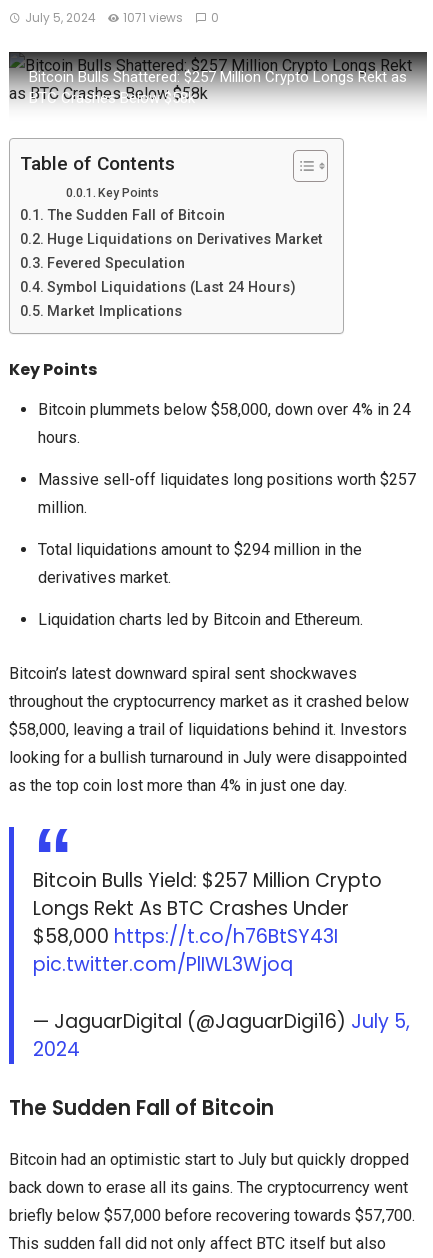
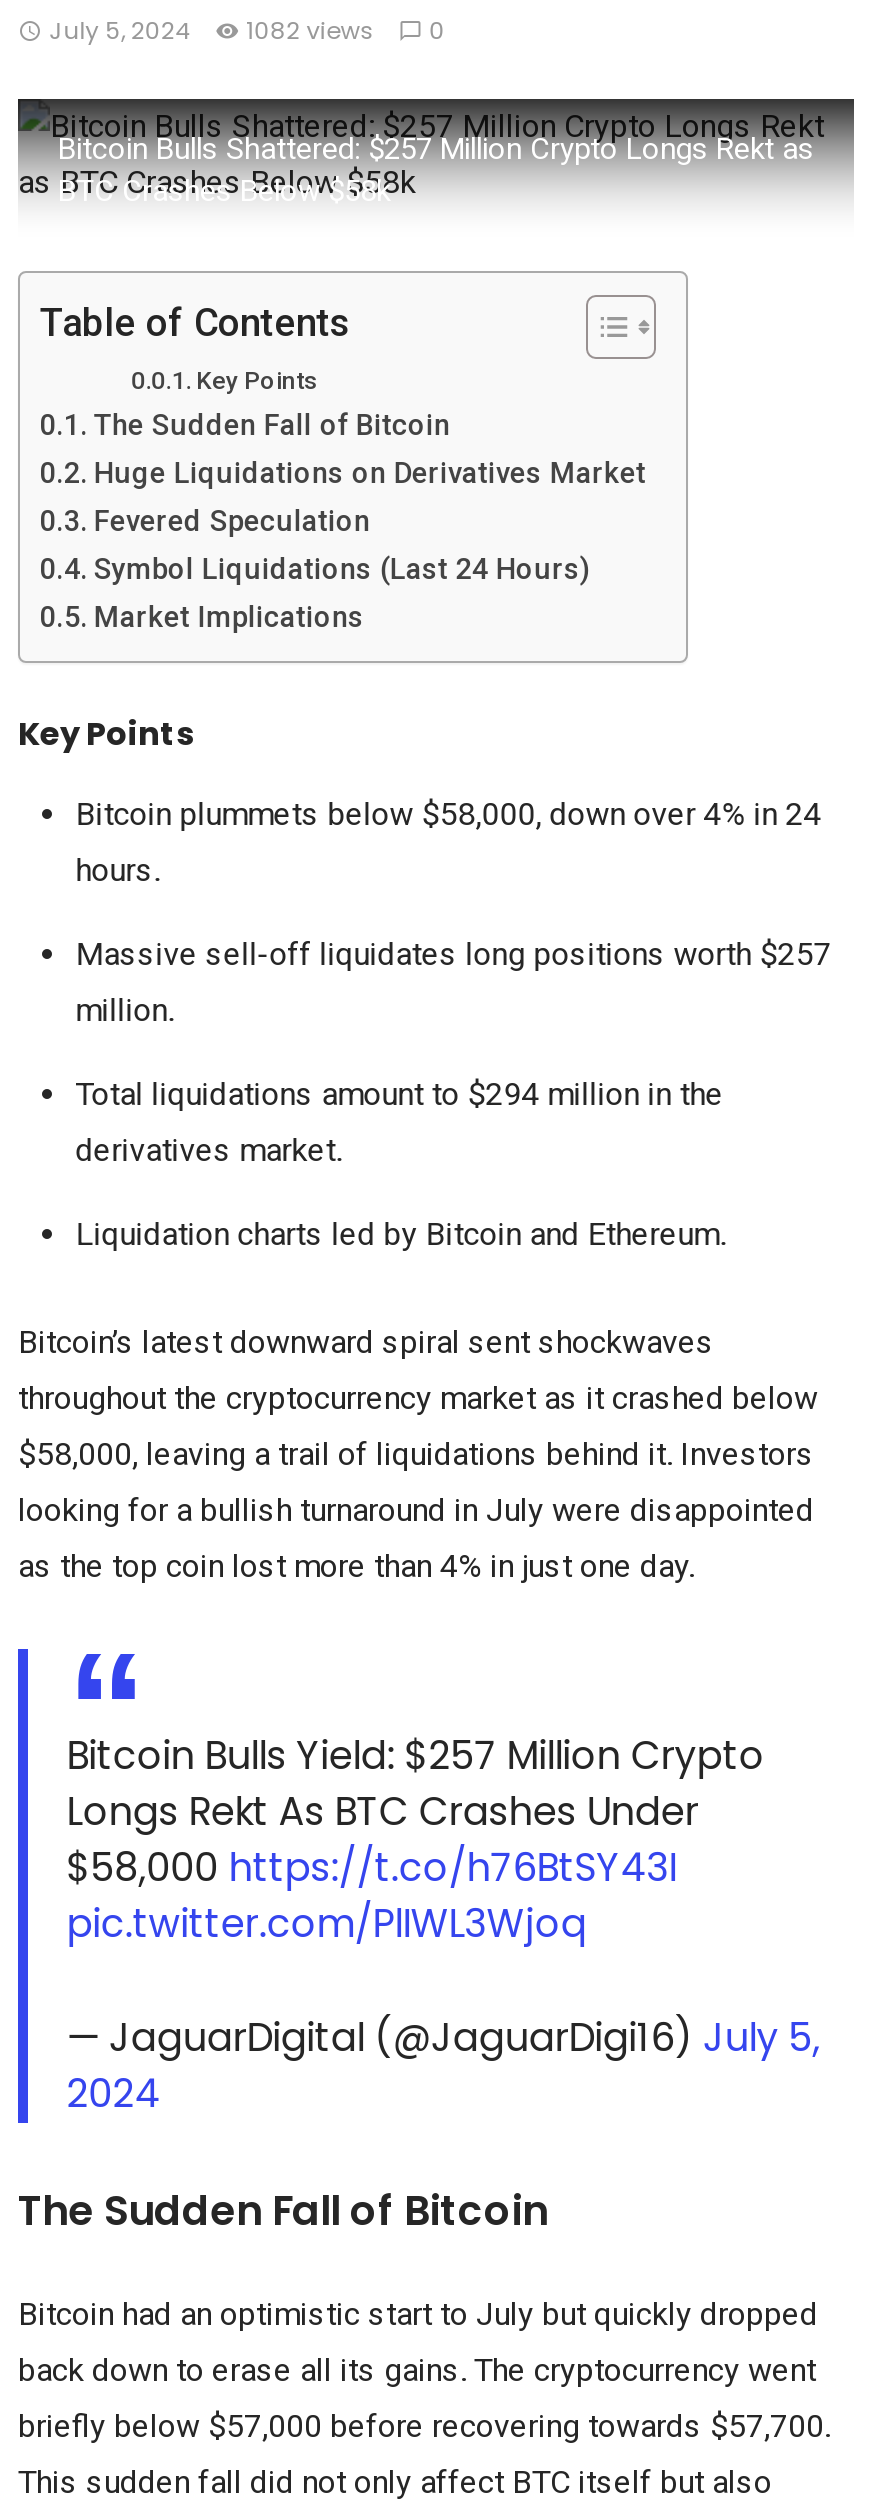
- July 5, 2024 1071 views 0
+ July 5, 2024 1082 views 0
